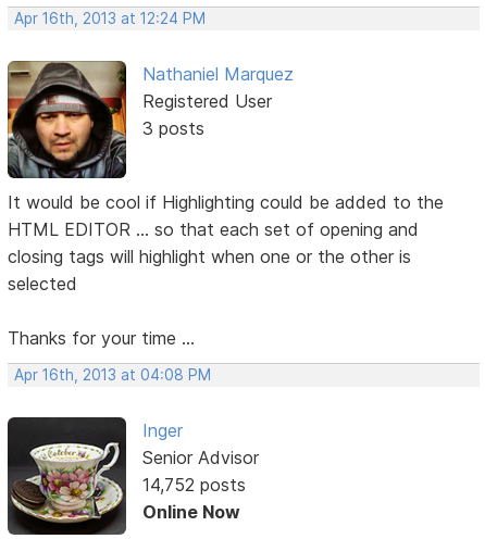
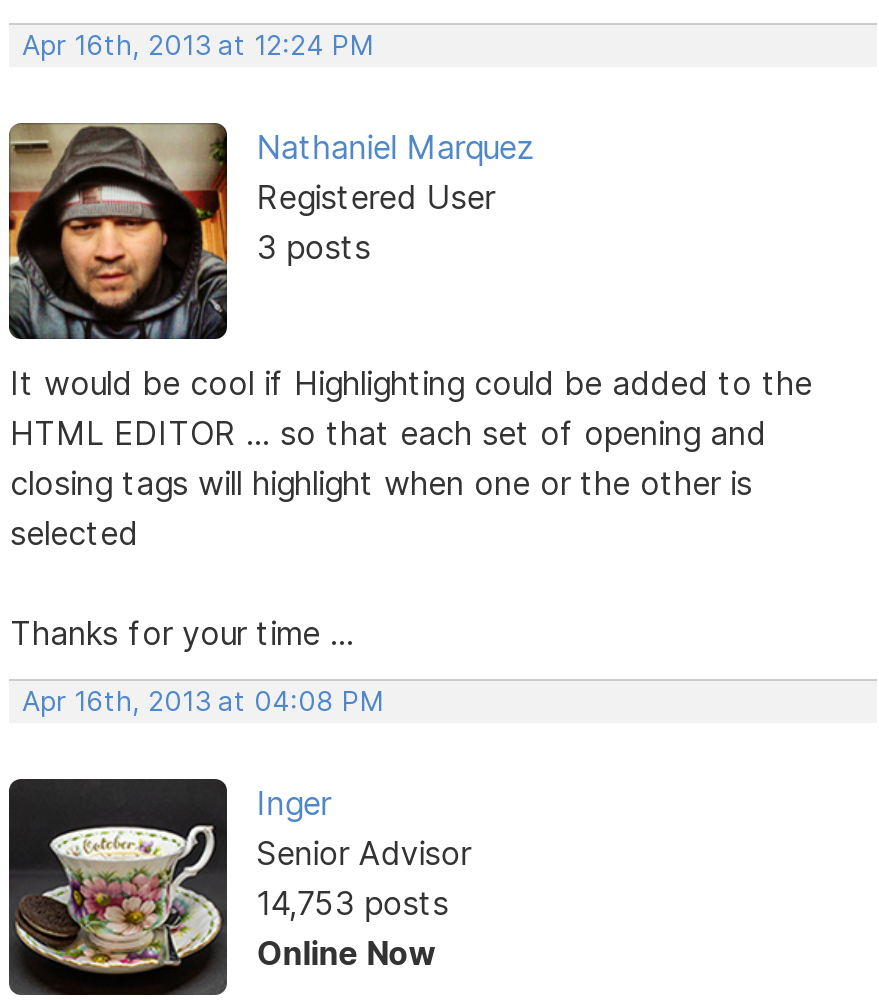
- 14,752 posts
+ 14,753 posts
